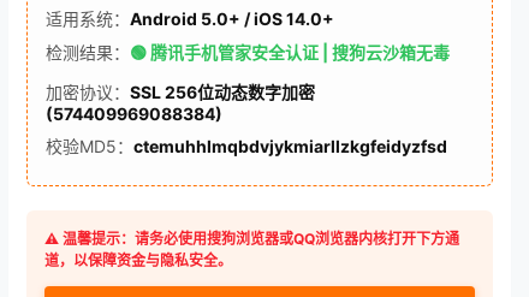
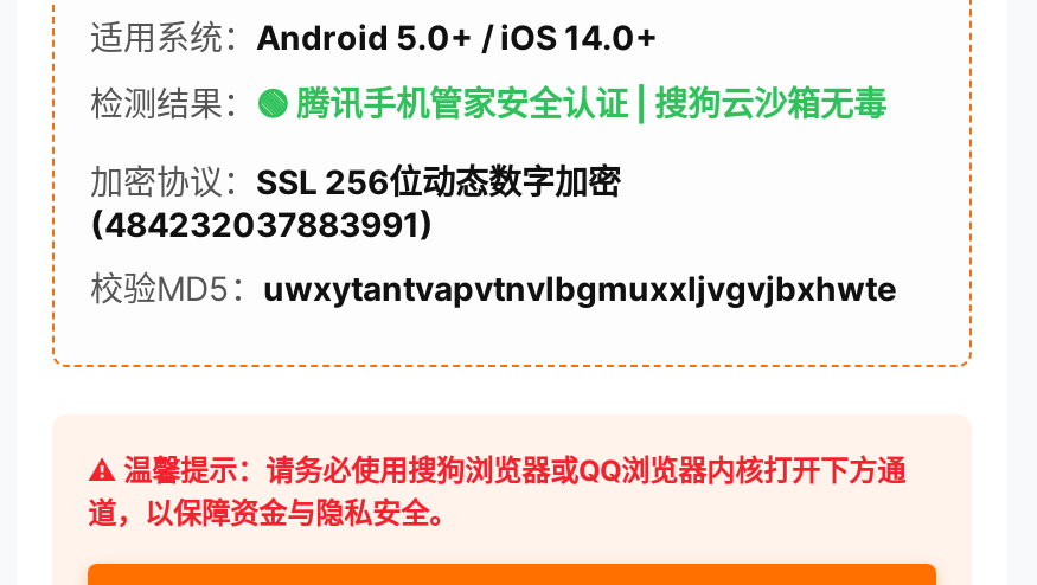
- (574409969088384)
+ (484232037883991)

- 校验MD5：ctemuhhlmqbdvjykmiarllzkgfeidyzfsd
+ 校验MD5：uwxytantvapvtnvlbgmuxxljvgvjbxhwte
